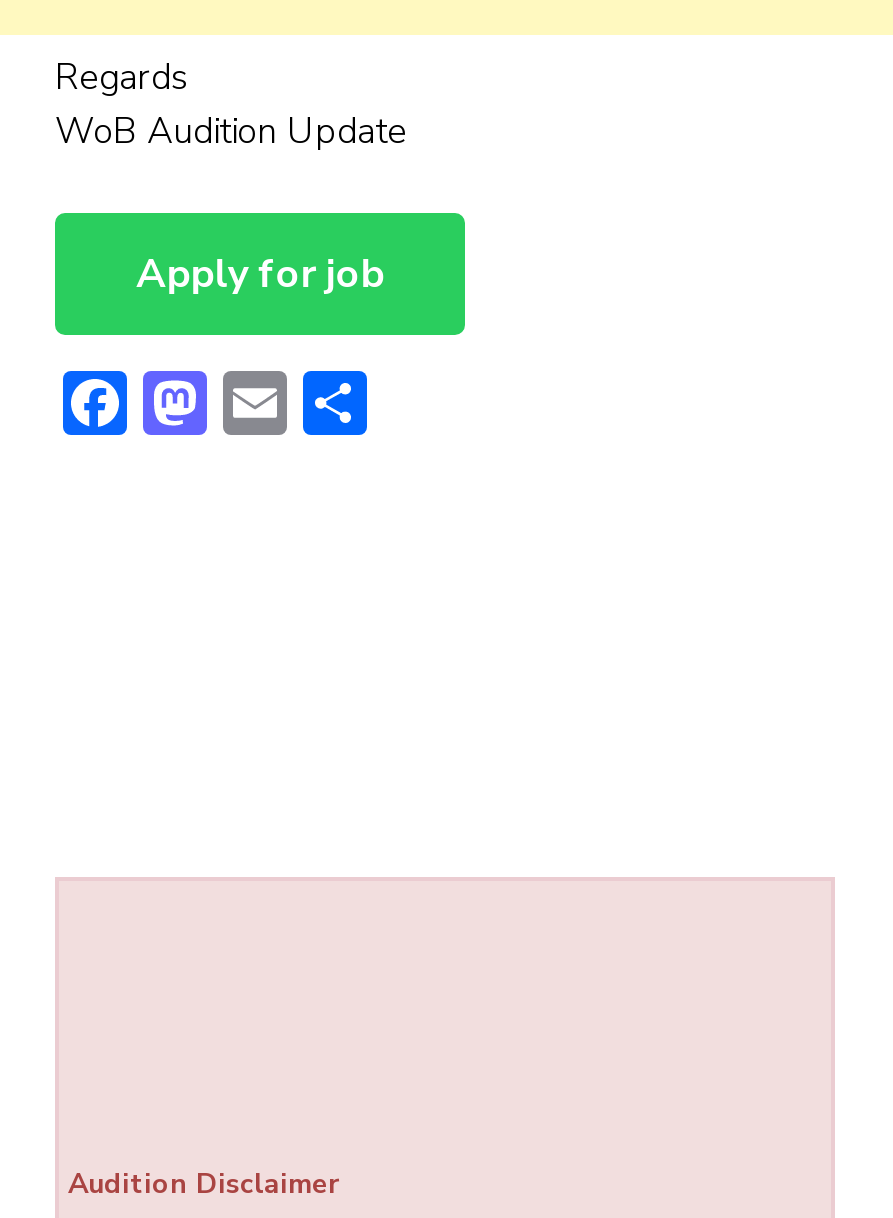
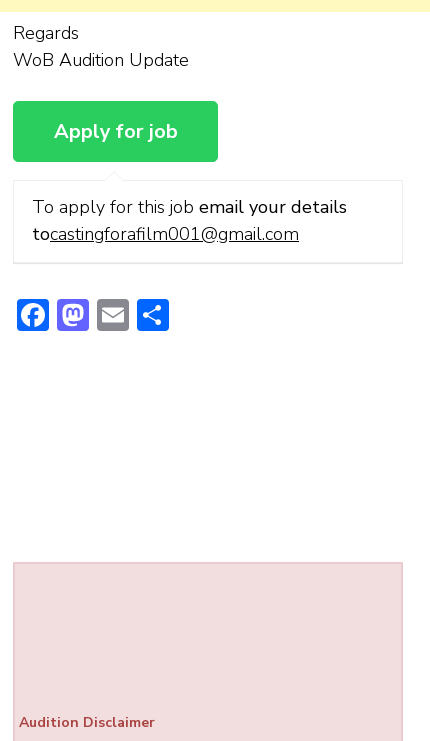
+ To apply for this job email your details
+ tocastingforafilm001@gmail.com
